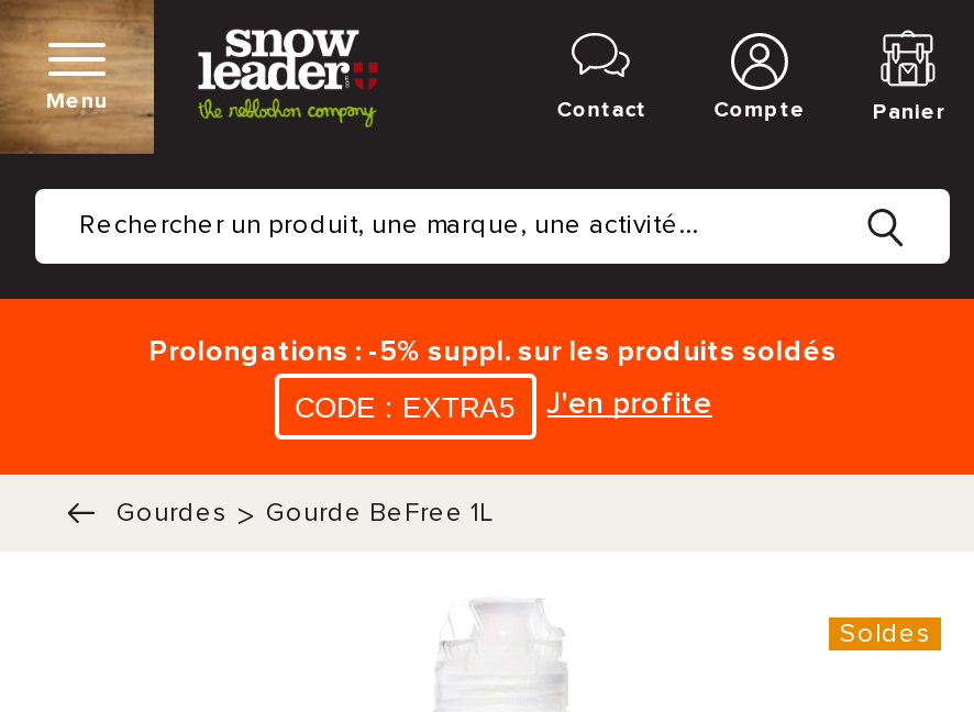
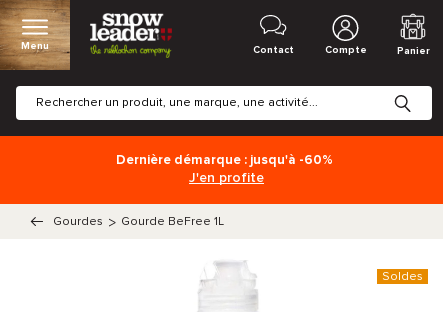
- Prolongations : -5% suppl. sur les produits soldés
- CODE : EXTRA5
+ Dernière démarque : jusqu'à -60%
